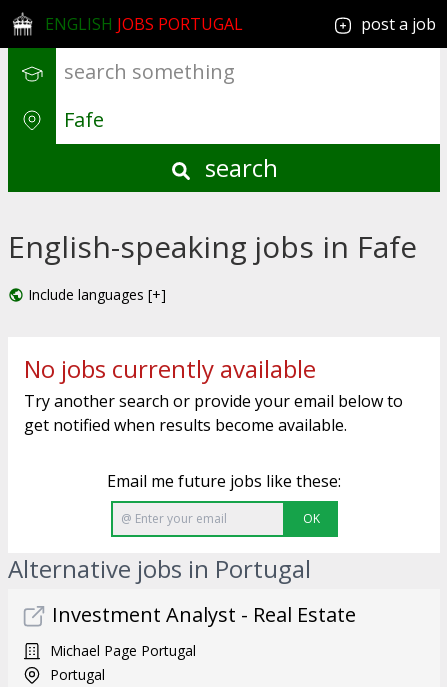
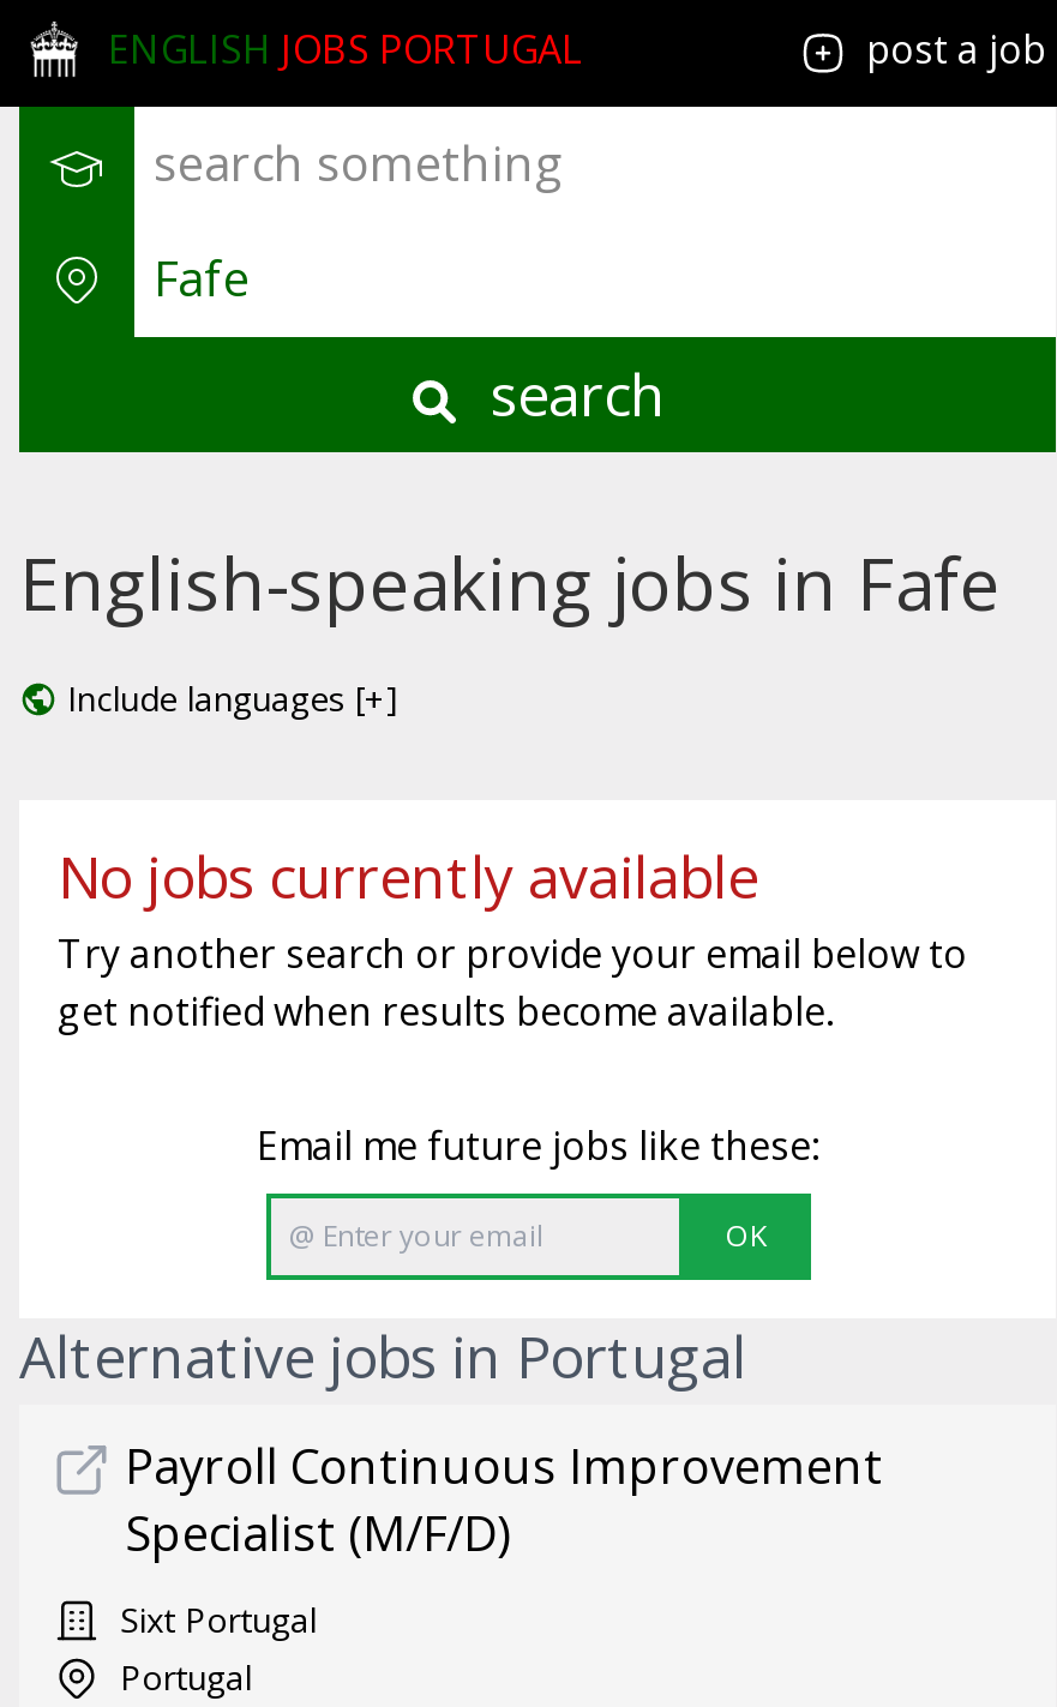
- Investment Analyst - Real Estate
+ Payroll Continuous Improvement
+ Specialist (M/F/D)

- Michael Page Portugal
+ Sixt Portugal
